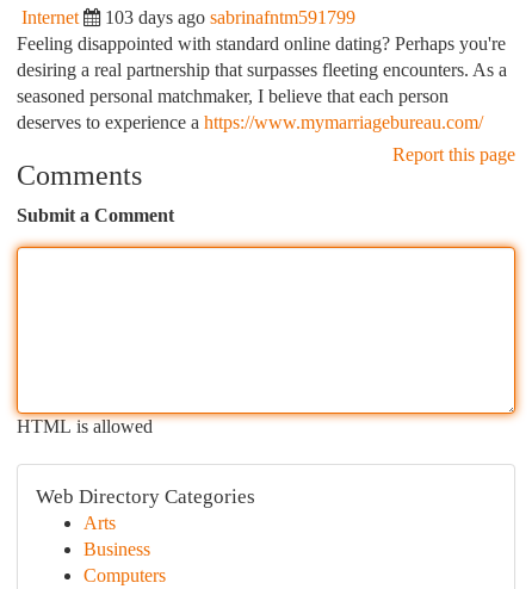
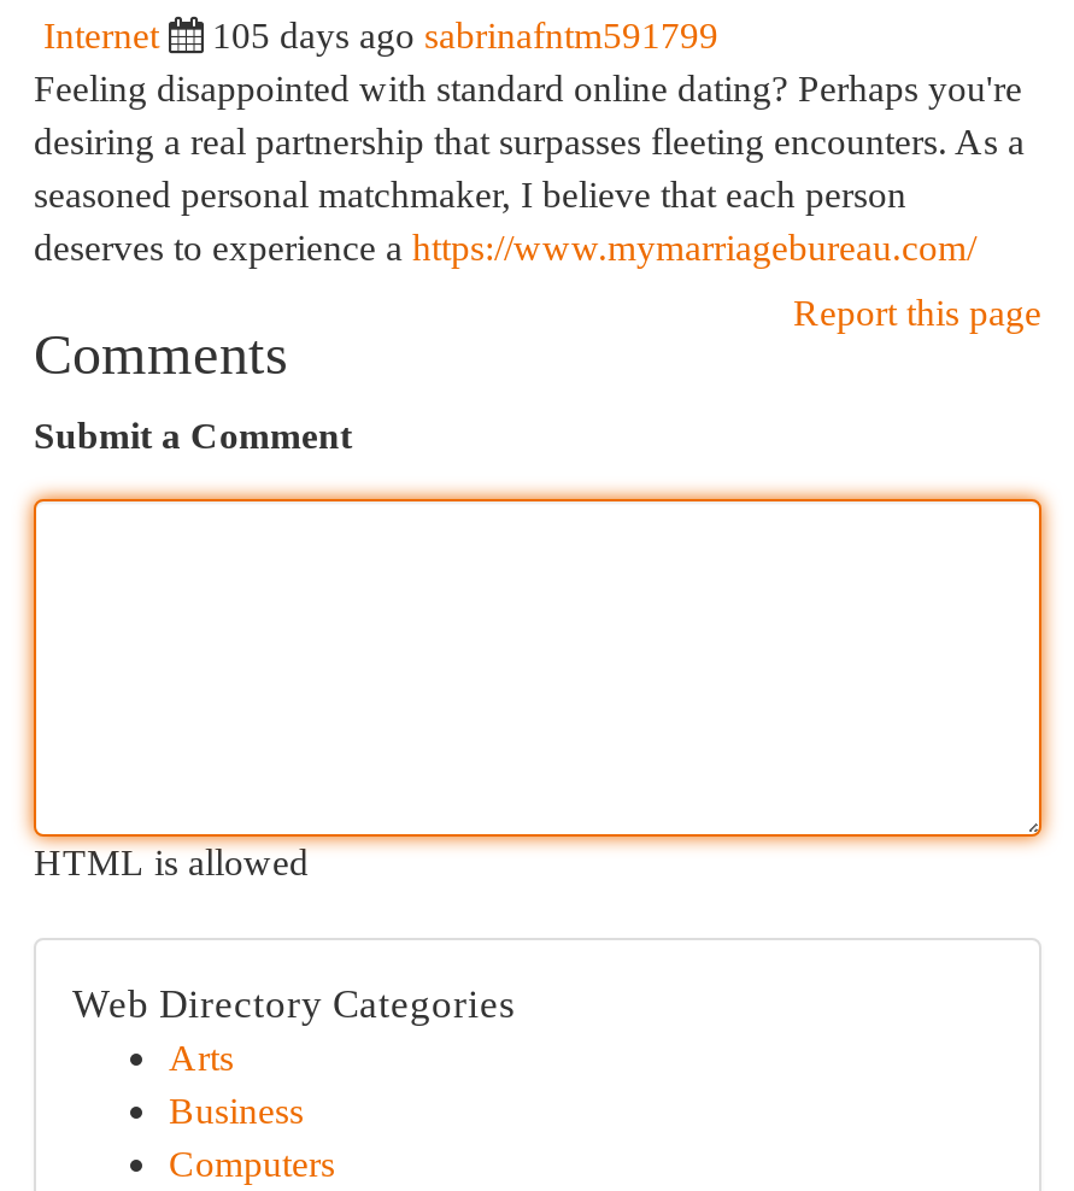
- 103 days ago sabrinafntm591799
+ 105 days ago sabrinafntm591799
